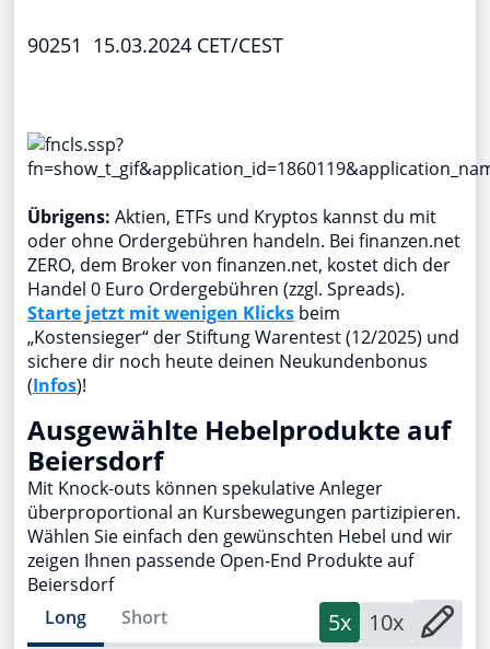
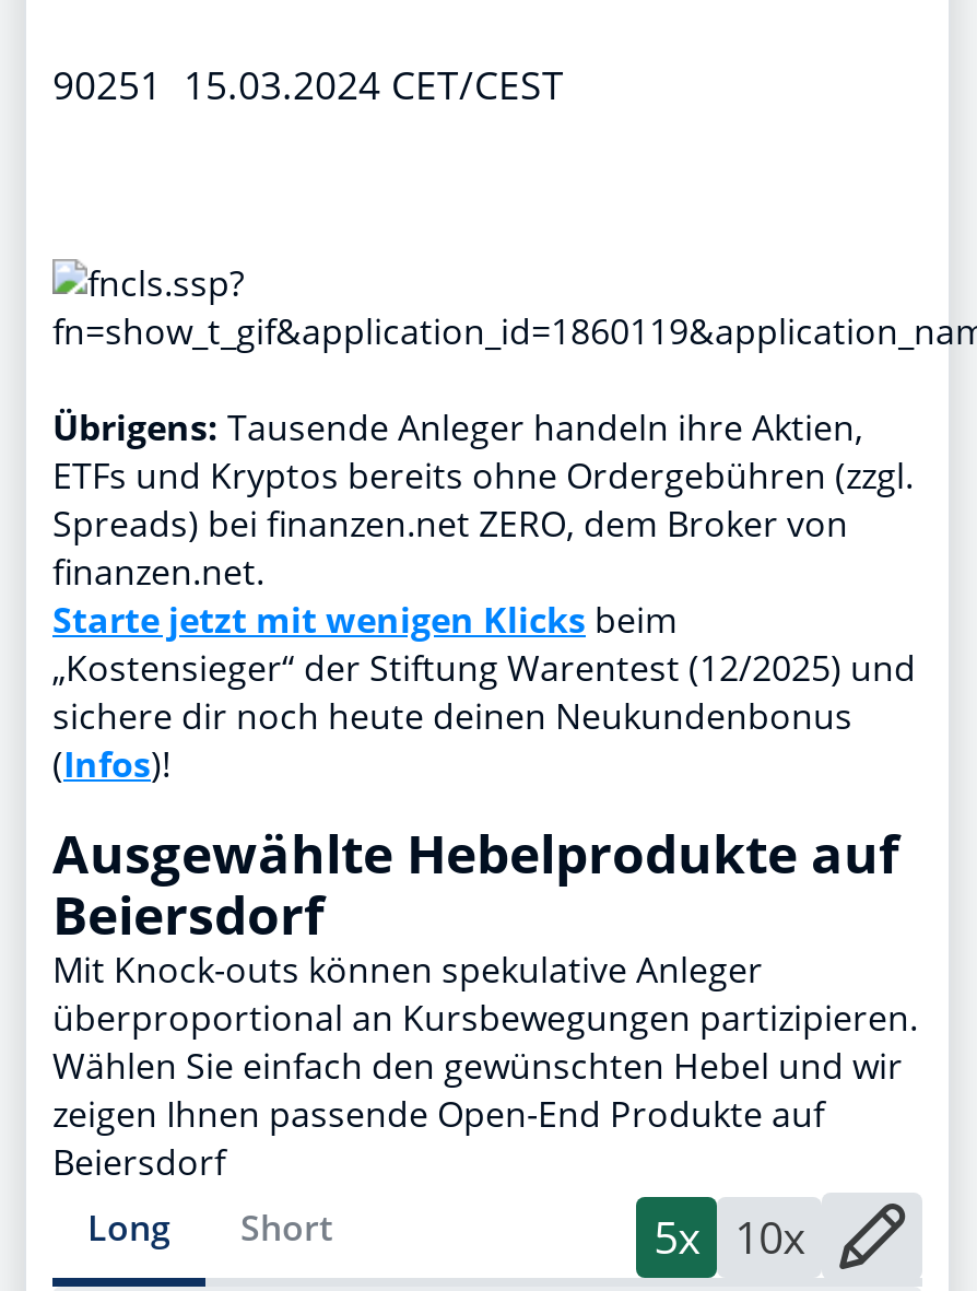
- Übrigens: Aktien, ETFs und Kryptos kannst du mit
- oder ohne Ordergebühren handeln. Bei finanzen.net
- ZERO, dem Broker von finanzen.net, kostet dich der
- Handel 0 Euro Ordergebühren (zzgl. Spreads).
+ Übrigens: Tausende Anleger handeln ihre Aktien,
+ ETFs und Kryptos bereits ohne Ordergebühren (zzgl.
+ Spreads) bei finanzen.net ZERO, dem Broker von
+ finanzen.net.
